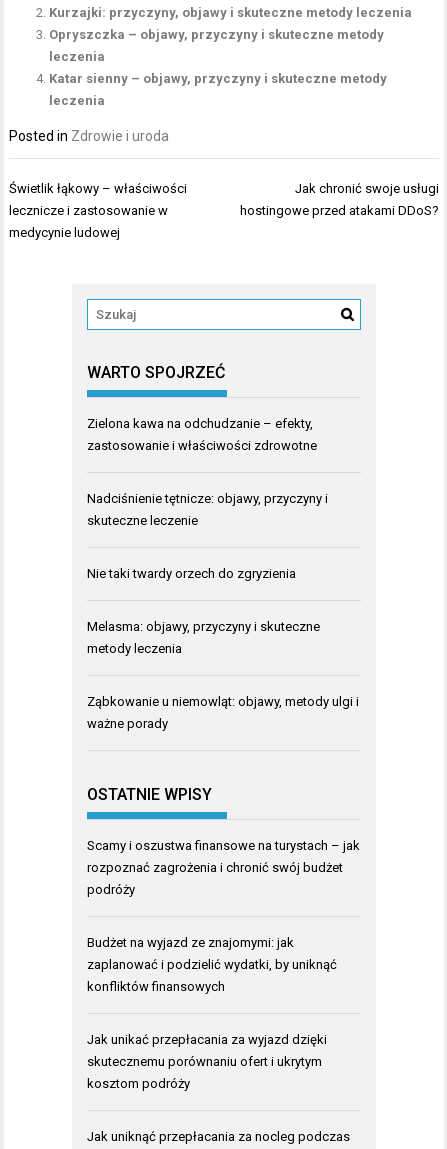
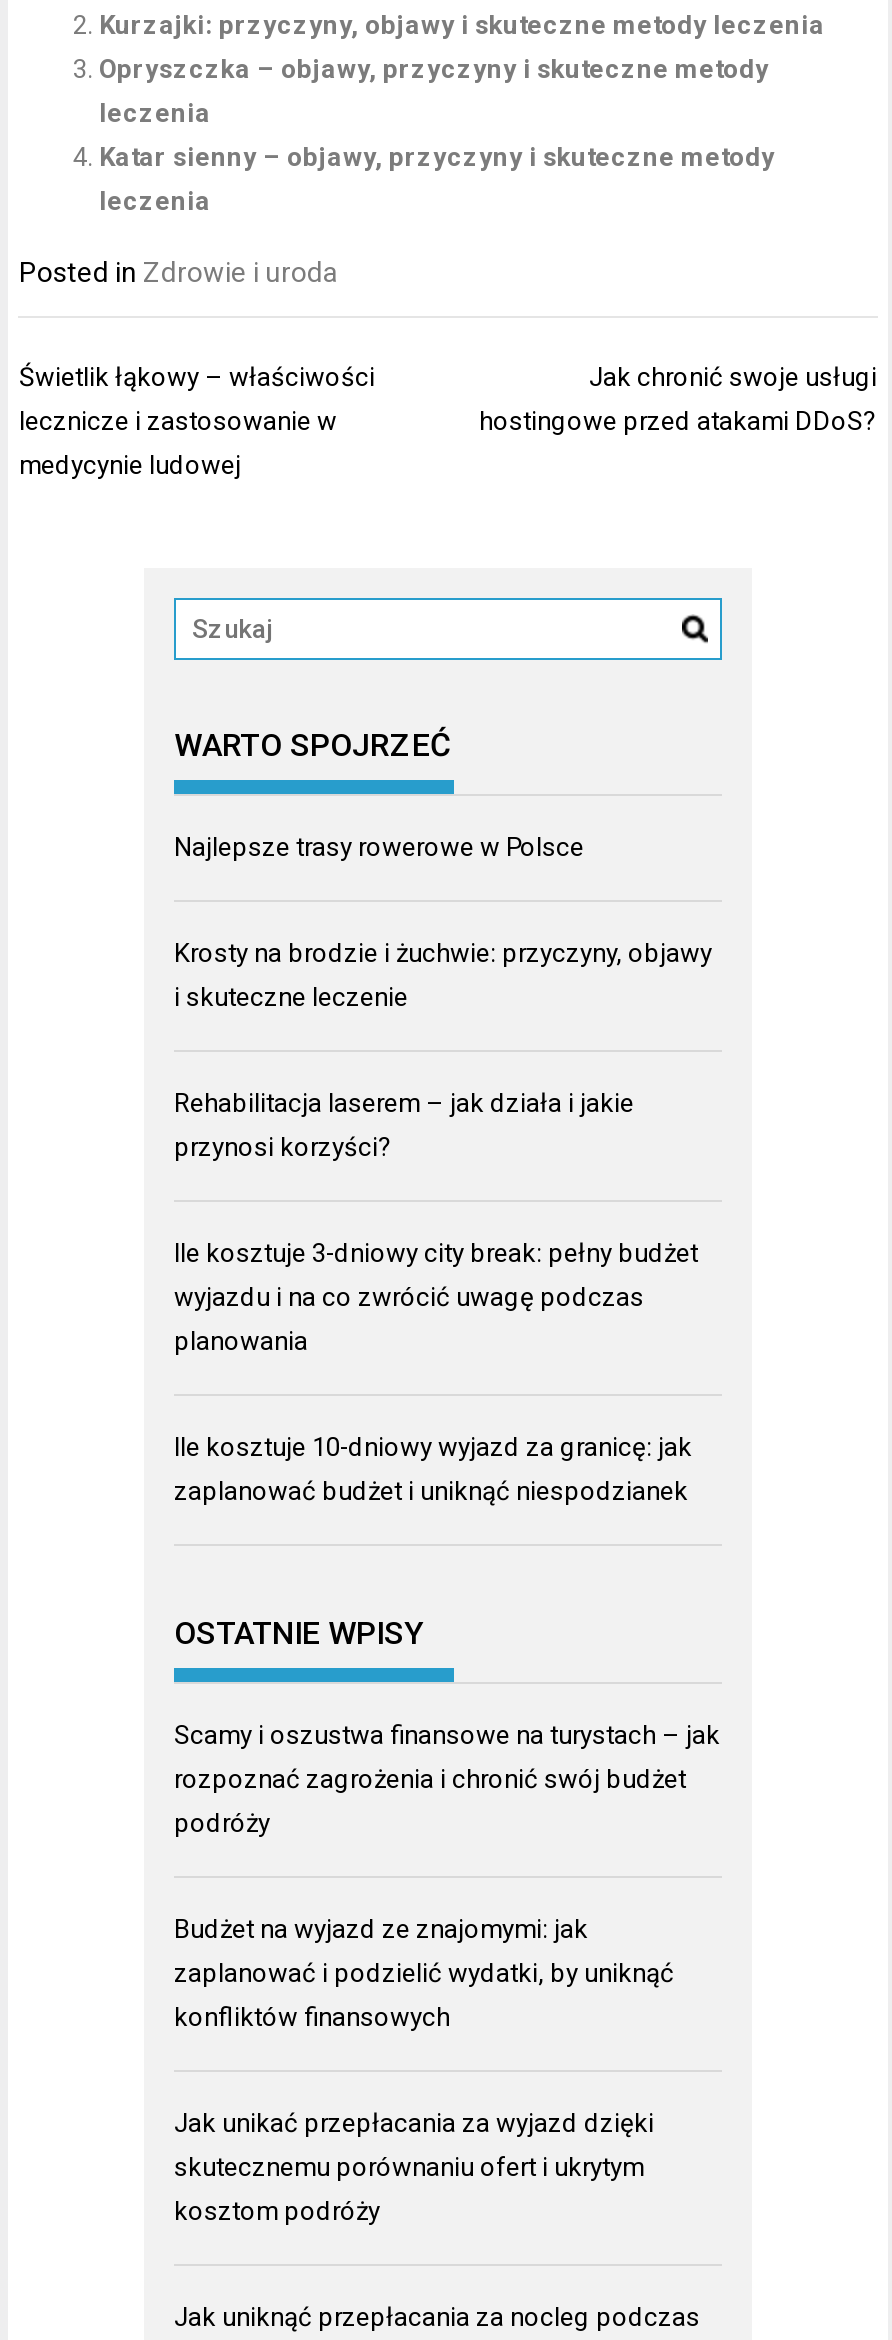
- Zielona kawa na odchudzanie – efekty,
- zastosowanie i właściwości zdrowotne
+ Najlepsze trasy rowerowe w Polsce

- Nadciśnienie tętnicze: objawy, przyczyny i
- skuteczne leczenie
+ Krosty na brodzie i żuchwie: przyczyny, objawy
+ i skuteczne leczenie

- Nie taki twardy orzech do zgryzienia
+ Rehabilitacja laserem – jak działa i jakie
+ przynosi korzyści?

- Melasma: objawy, przyczyny i skuteczne
- metody leczenia
+ Ile kosztuje 3-dniowy city break: pełny budżet
+ wyjazdu i na co zwrócić uwagę podczas
+ planowania

- Ząbkowanie u niemowląt: objawy, metody ulgi i
- ważne porady
+ Ile kosztuje 10-dniowy wyjazd za granicę: jak
+ zaplanować budżet i uniknąć niespodzianek
